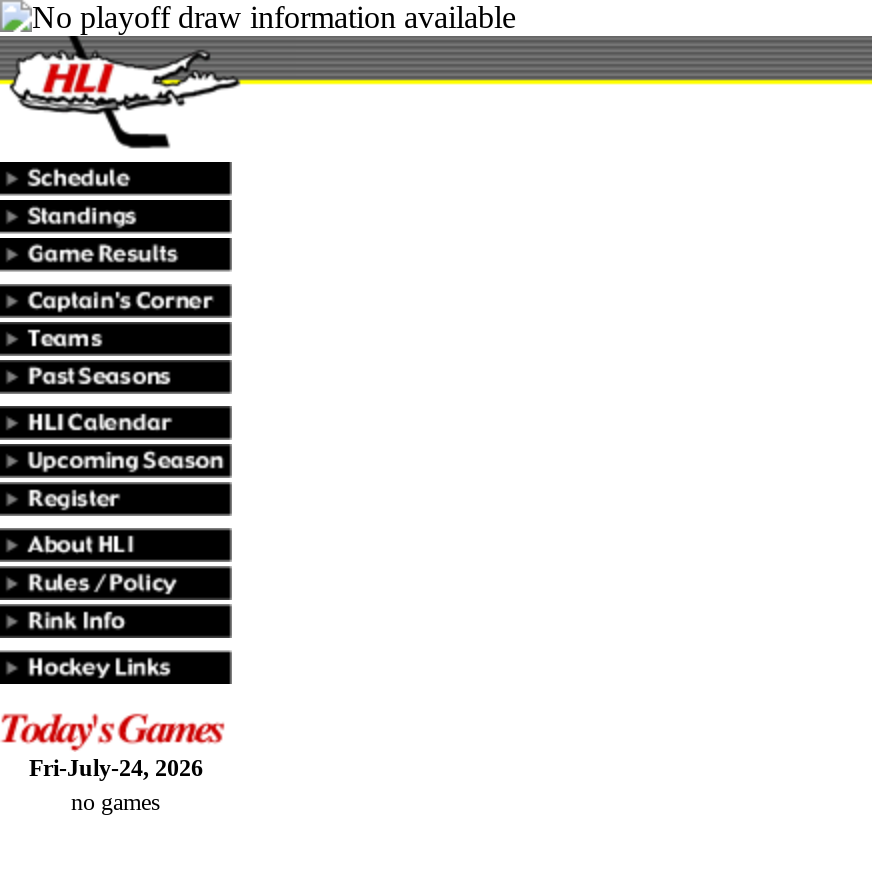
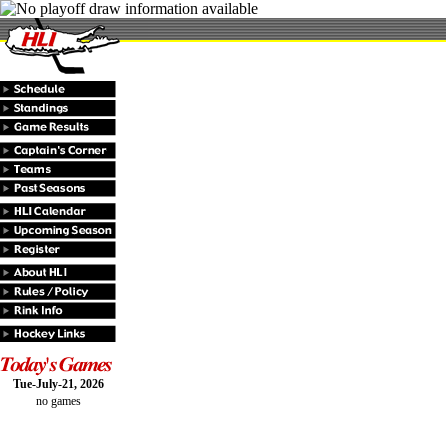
- Fri-July-24, 2026
+ Tue-July-21, 2026
